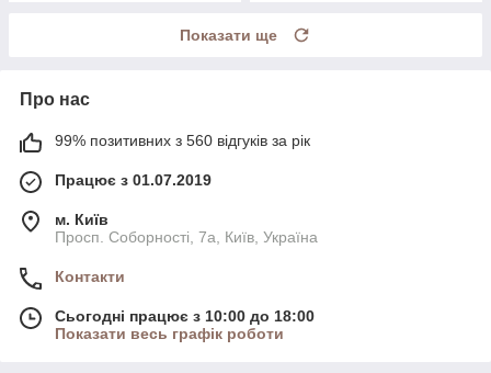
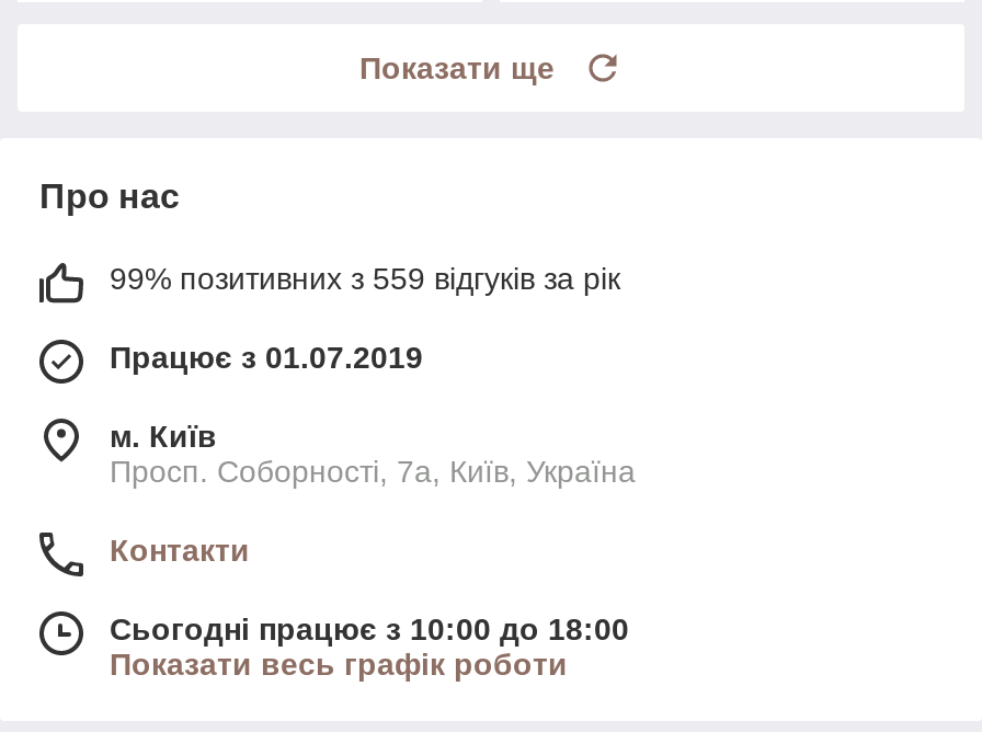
- 99% позитивних з 560 відгуків за рік
+ 99% позитивних з 559 відгуків за рік
